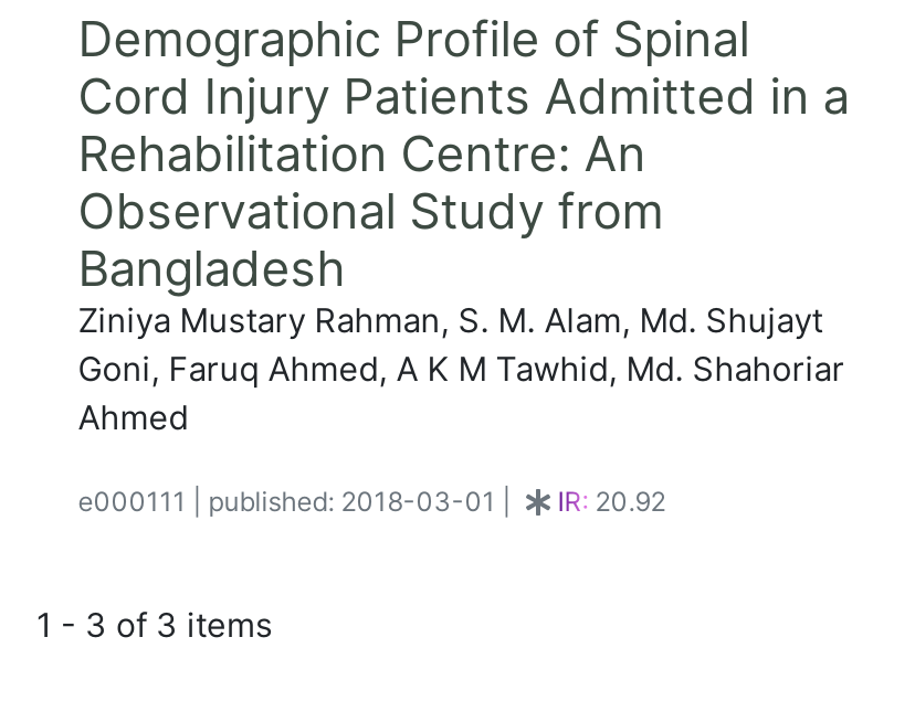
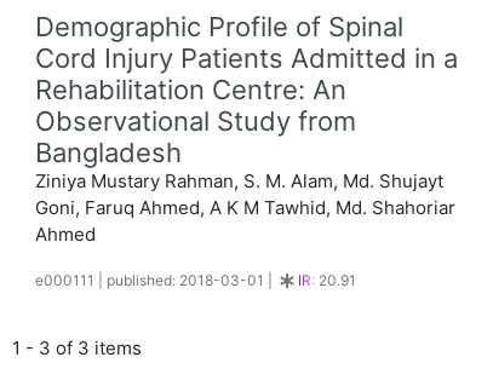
- IR: 20.92
+ IR: 20.91
